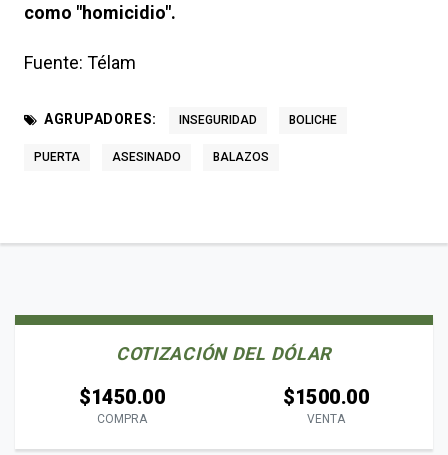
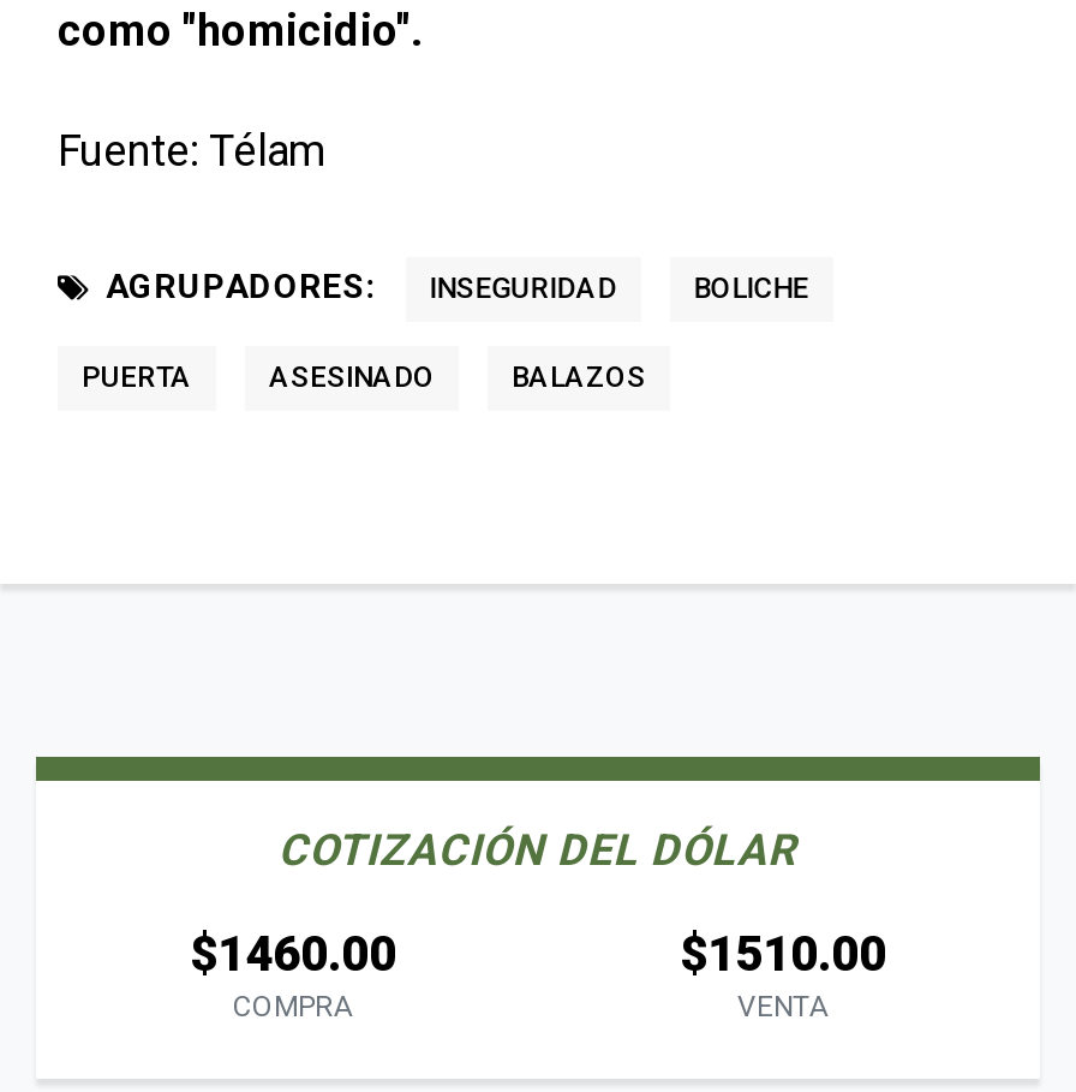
- $1450.00
+ $1460.00

- $1500.00
+ $1510.00
